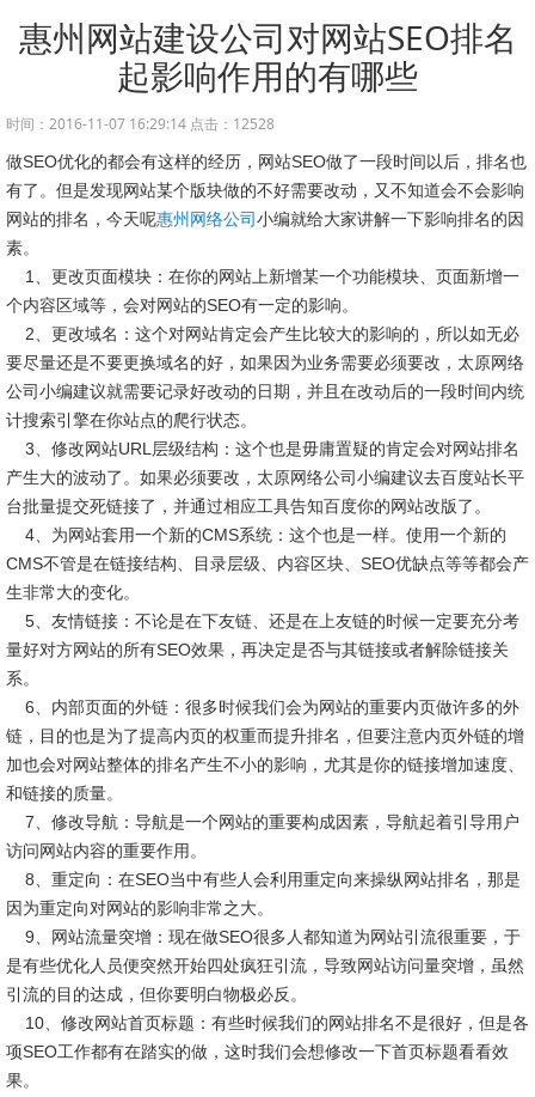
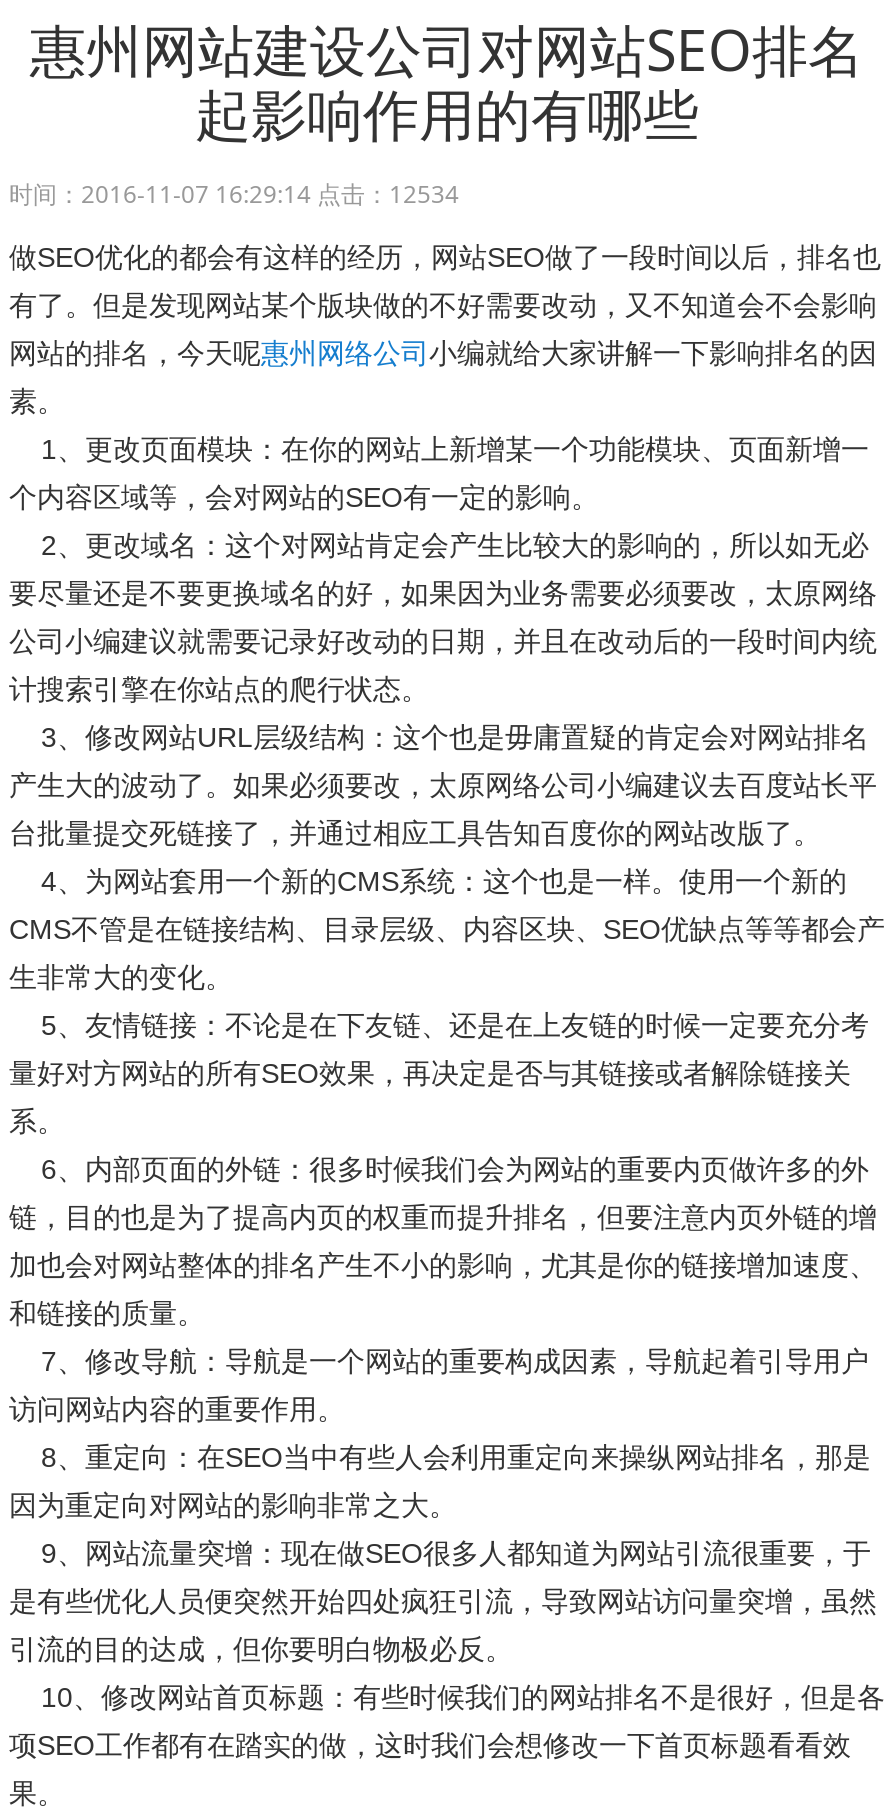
- 时间：2016-11-07 16:29:14 点击：12528
+ 时间：2016-11-07 16:29:14 点击：12534
